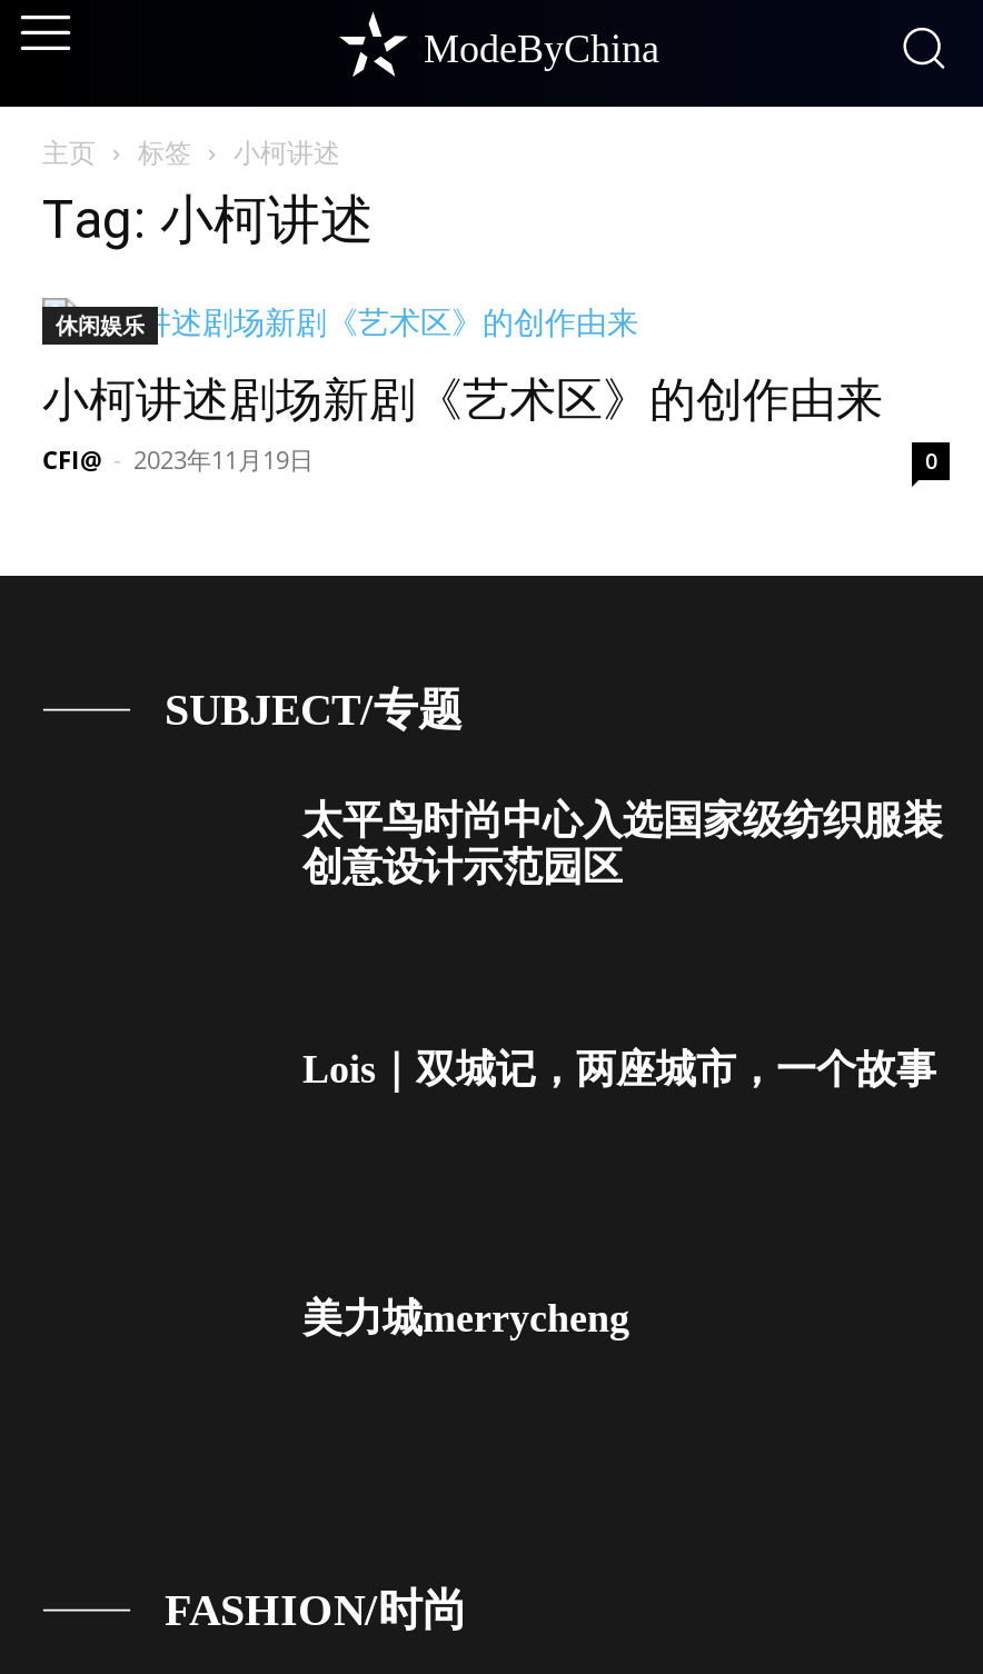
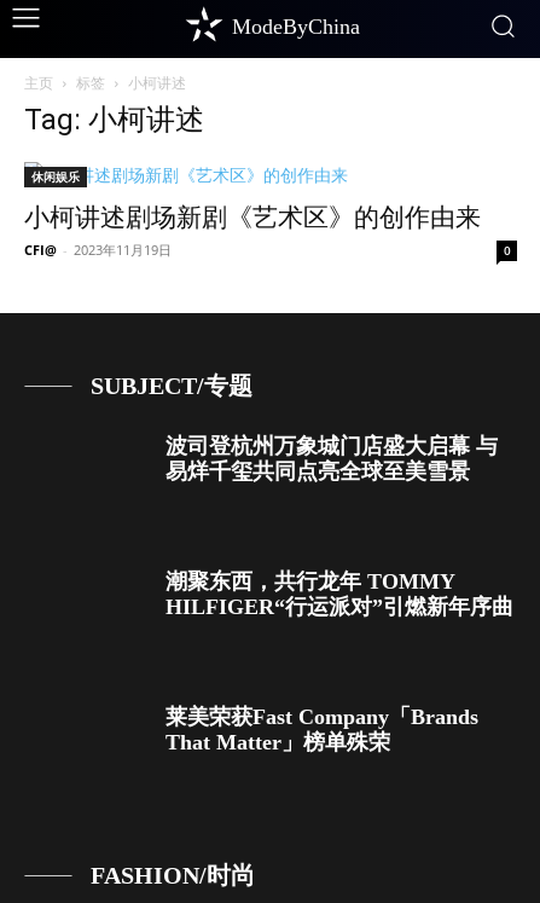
- 太平鸟时尚中心入选国家级纺织服装
- 创意设计示范园区
+ 波司登杭州万象城门店盛大启幕 与
+ 易烊千玺共同点亮全球至美雪景

- Lois｜双城记，两座城市，一个故事
+ 潮聚东西，共行龙年 TOMMY
+ HILFIGER“行运派对”引燃新年序曲

- 美力城merrycheng
+ 莱美荣获Fast Company「Brands
+ That Matter」榜单殊荣
